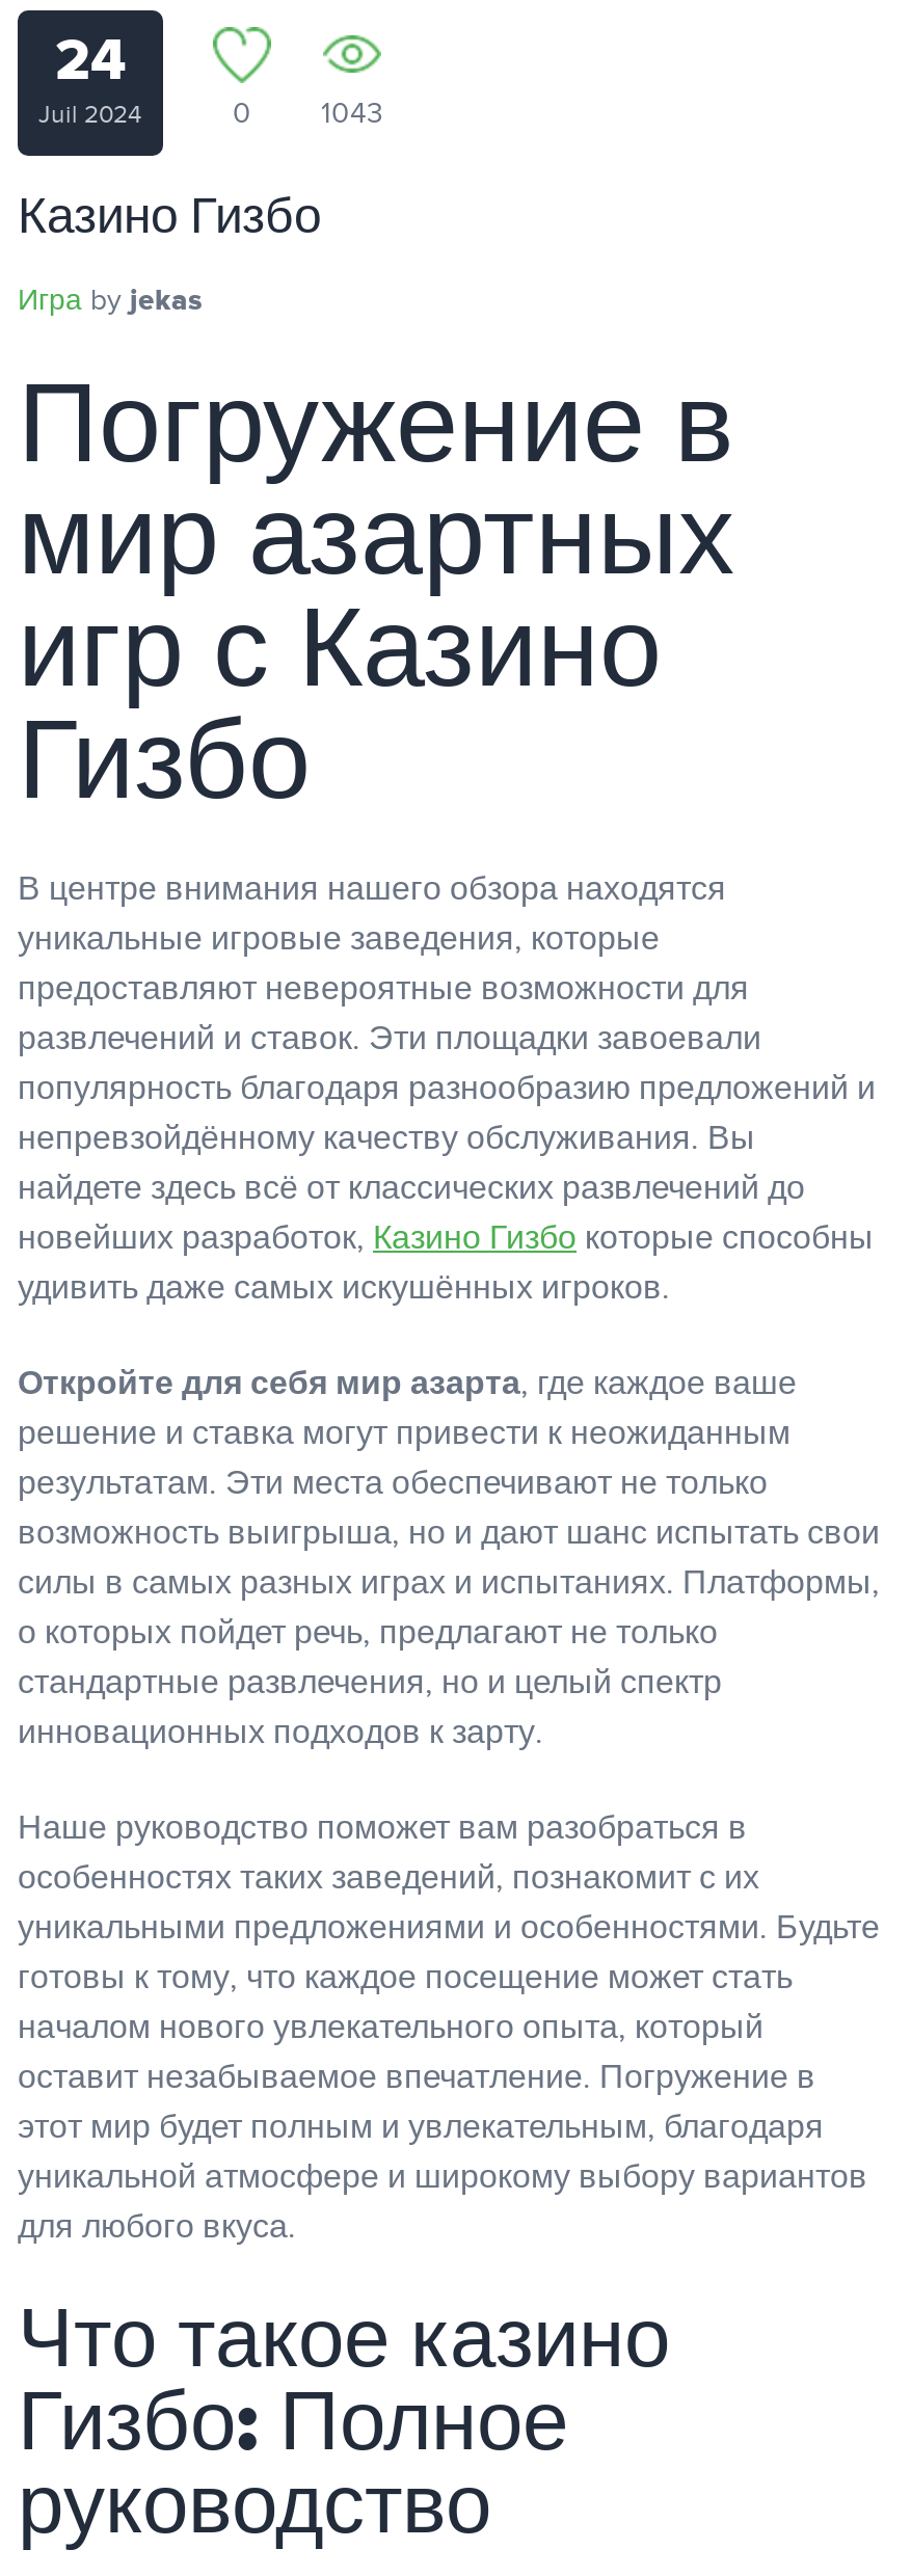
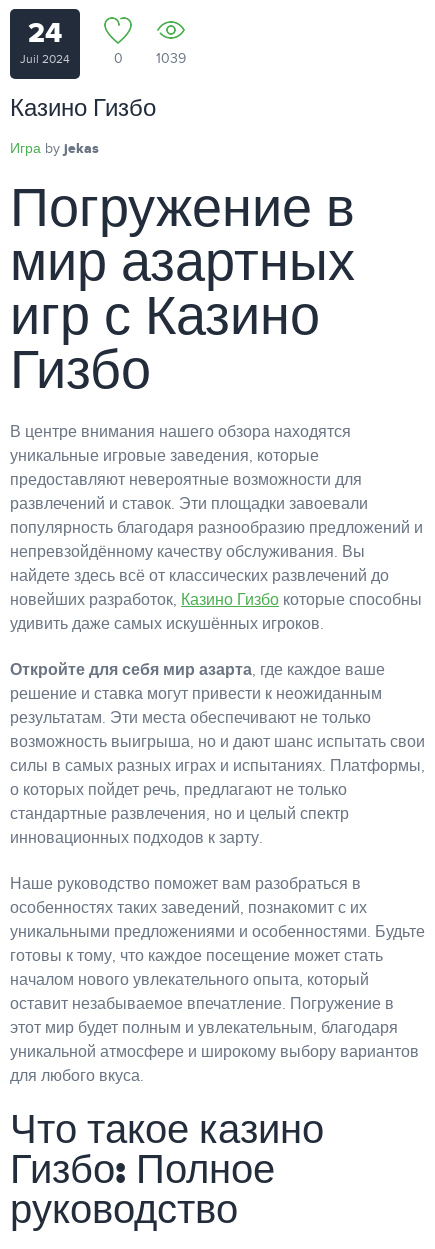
- 1043
+ 1039
